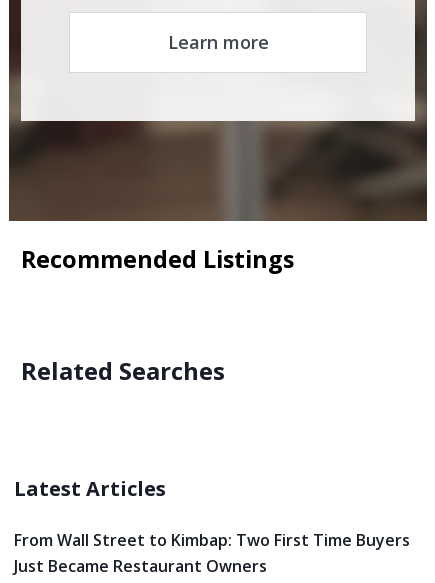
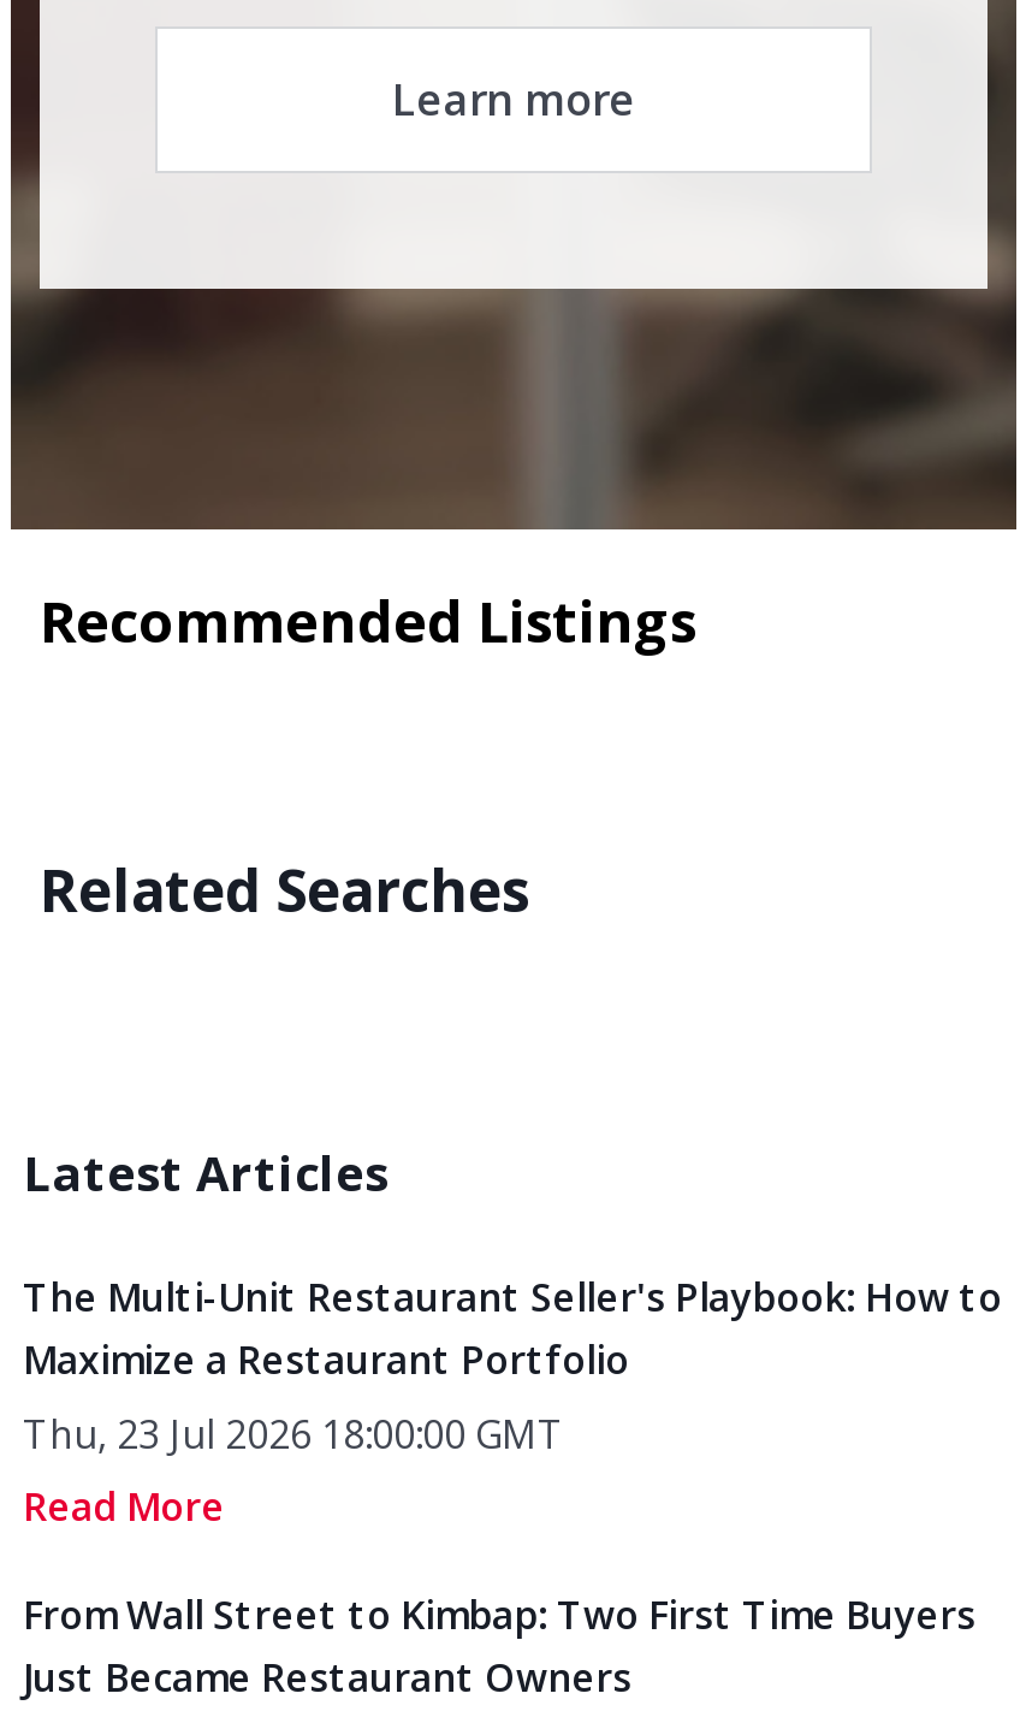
+ The Multi-Unit Restaurant Seller's Playbook: How to
+ Maximize a Restaurant Portfolio
+ Thu, 23 Jul 2026 18:00:00 GMT
+ Read More
